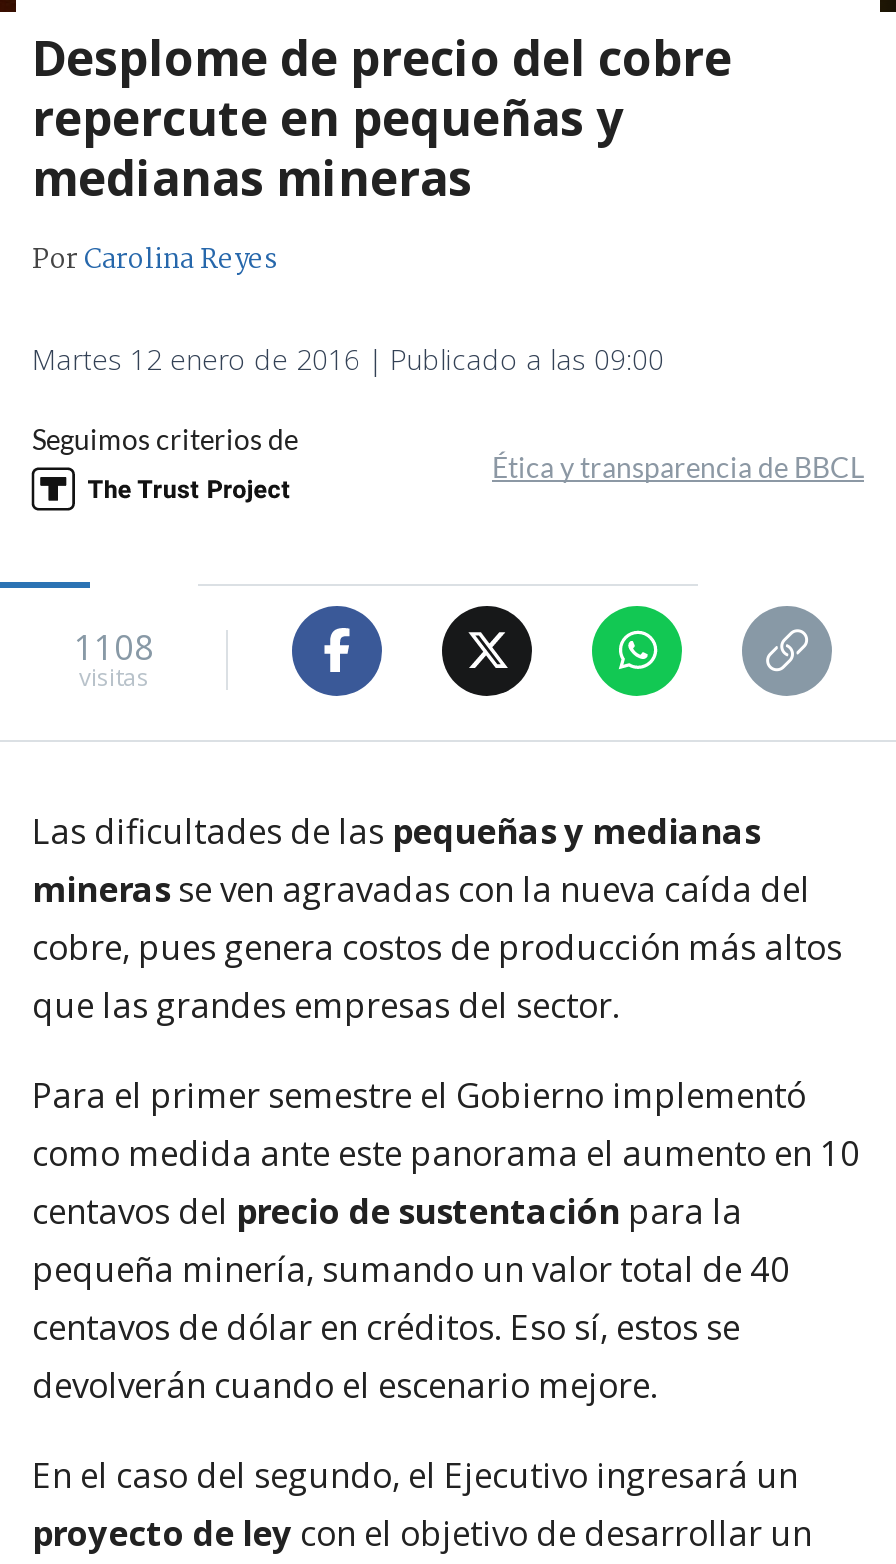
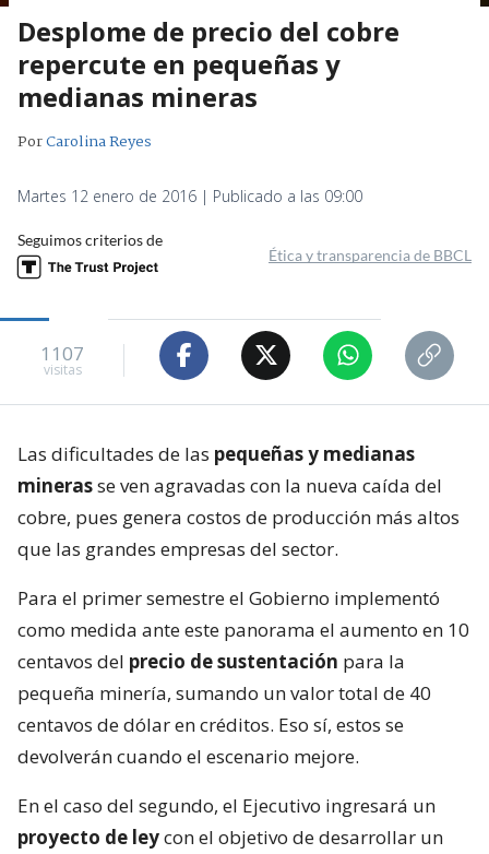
- 1108
+ 1107
